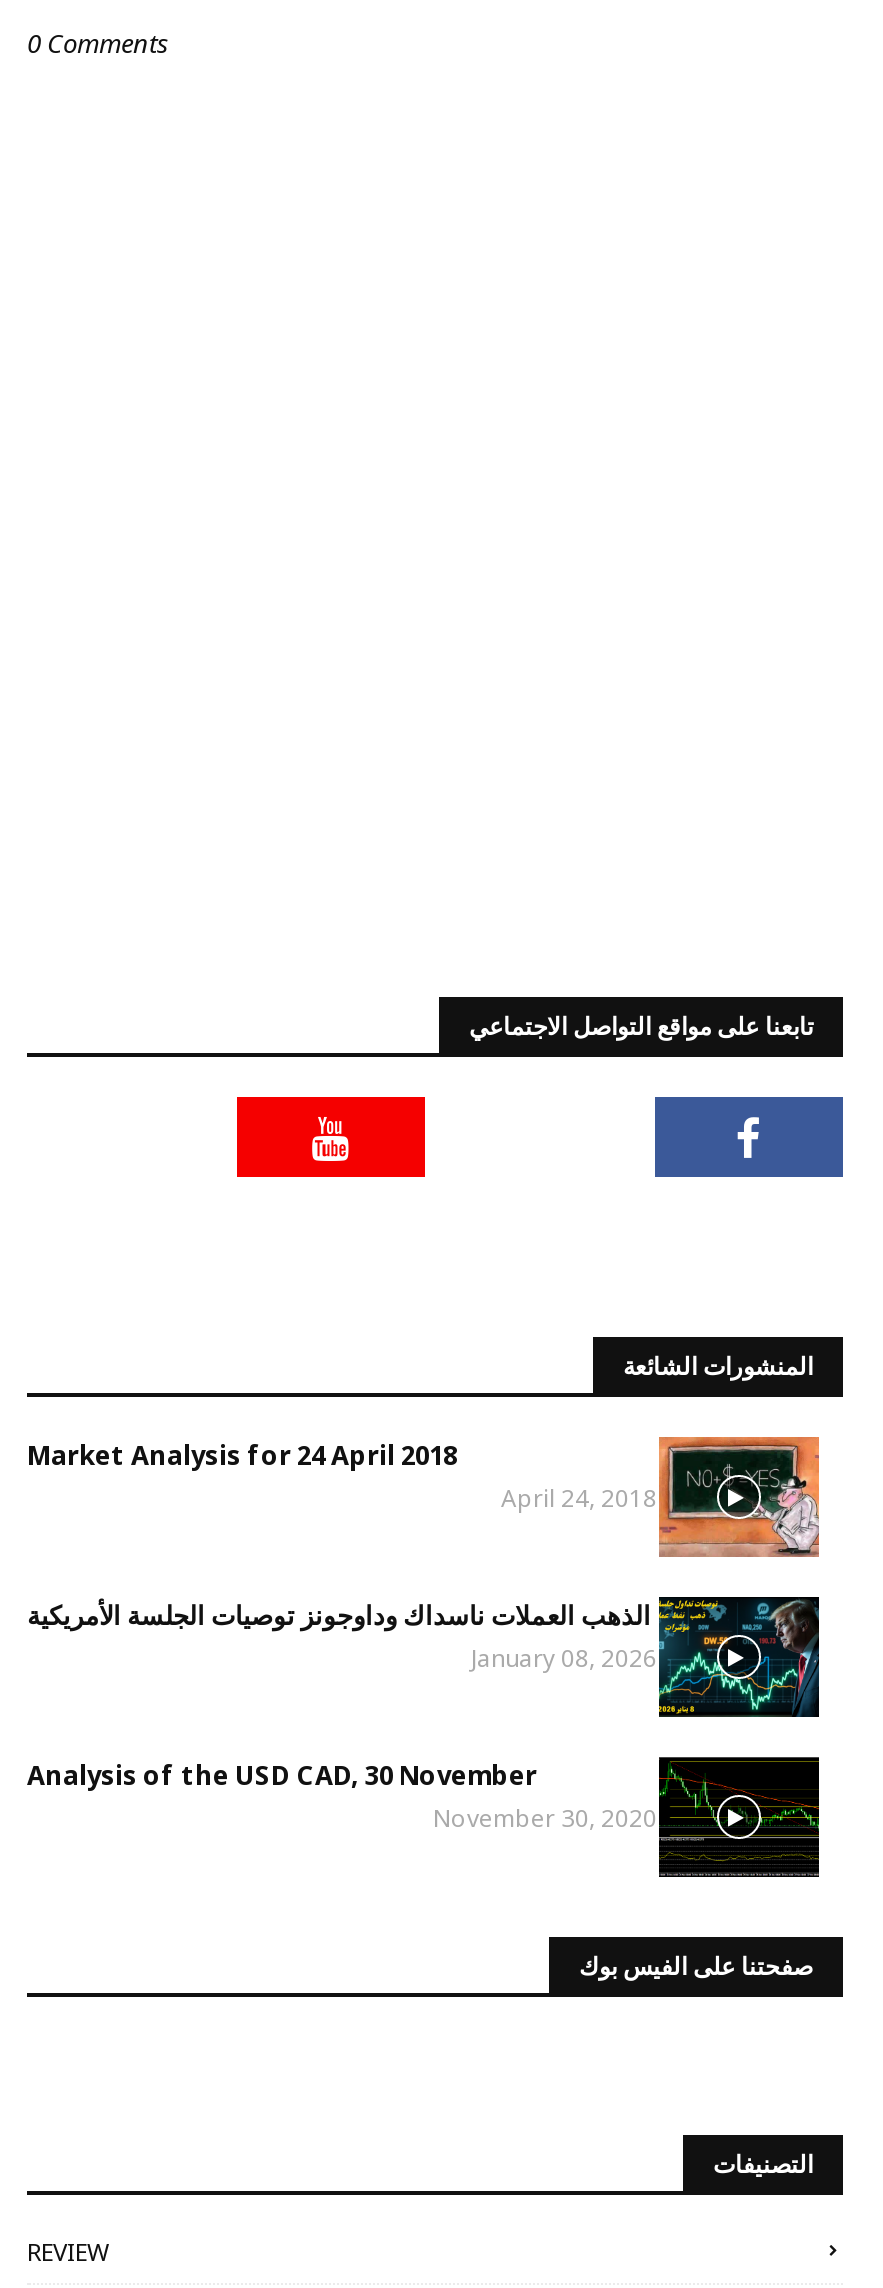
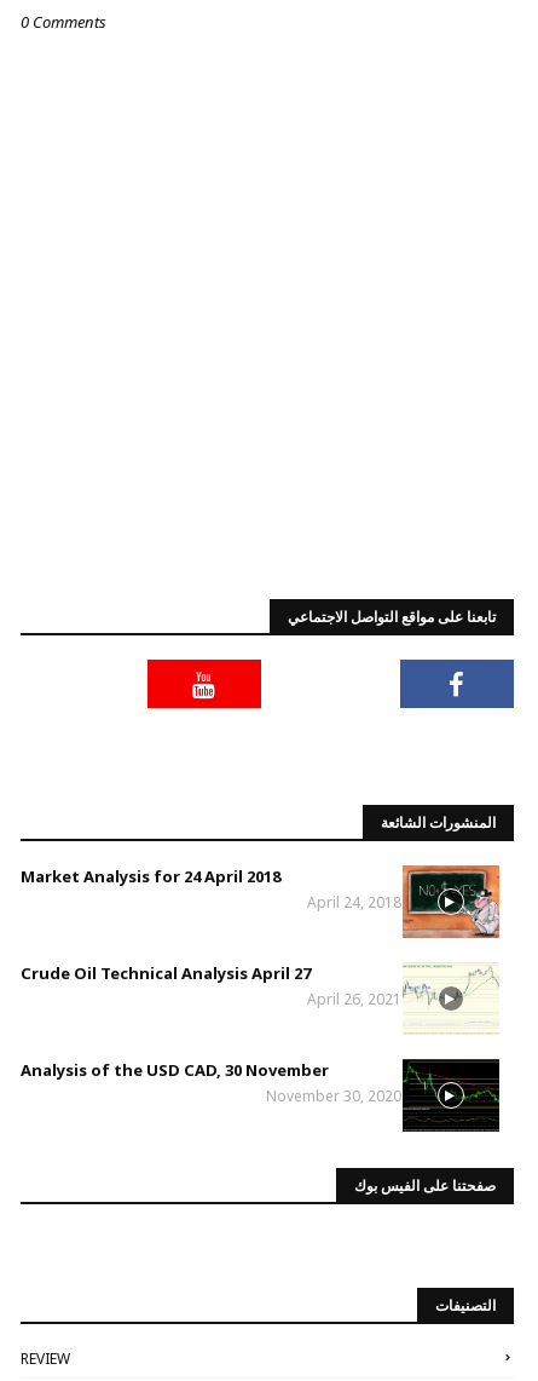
- [image]
- الذهب العملات ناسداك وداوجونز توصيات الجلسة الأمريكية
- January 08, 2026
+ [image]
+ Crude Oil Technical Analysis April 27
+ April 26, 2021
